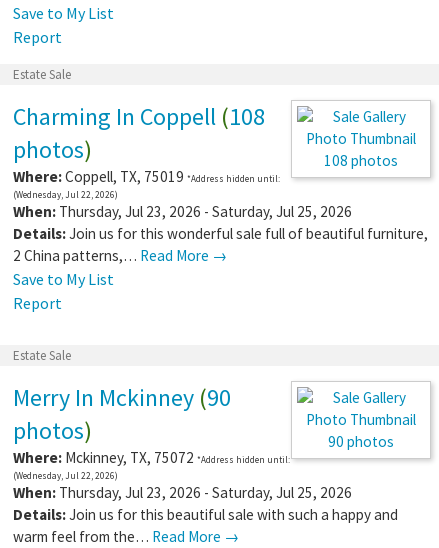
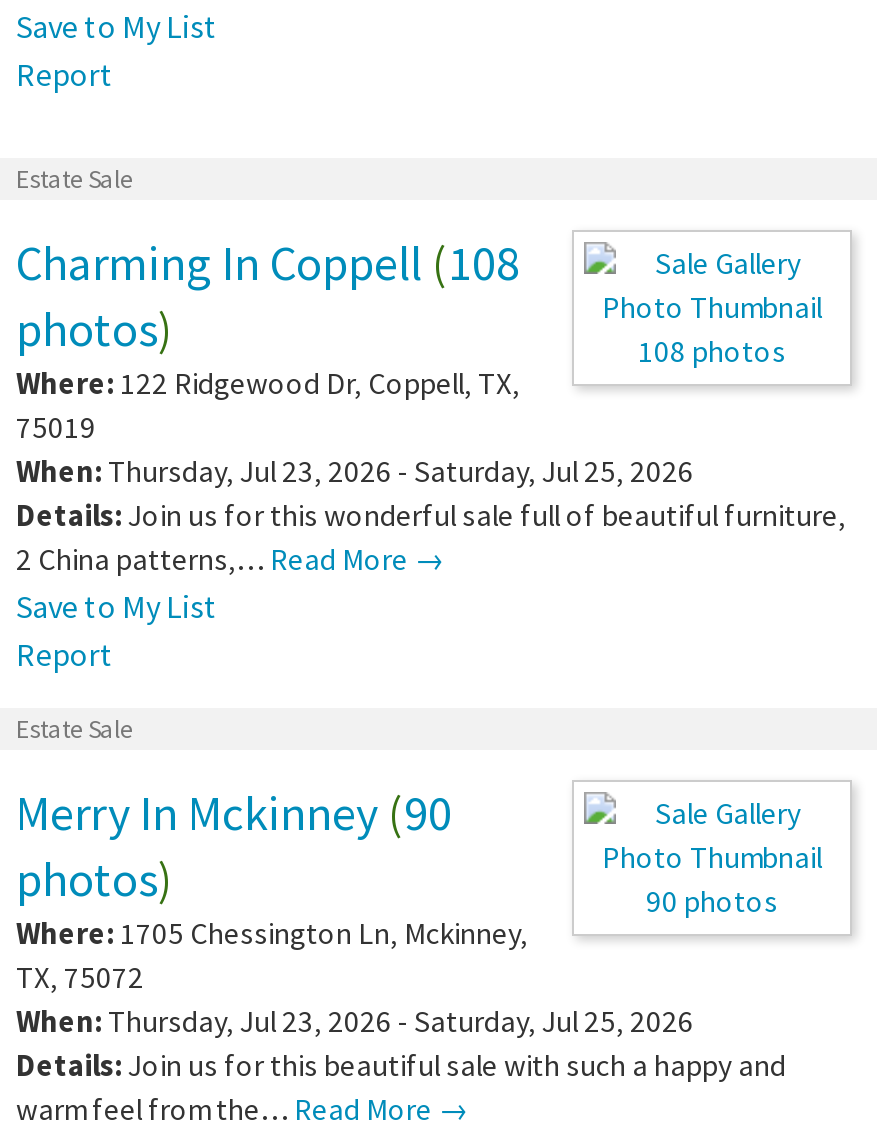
- Where: Coppell, TX, 75019 *Address hidden until:
- (Wednesday, Jul 22, 2026)
+ Where: 122 Ridgewood Dr, Coppell, TX,
+ 75019

- Where: Mckinney, TX, 75072 *Address hidden until:
- (Wednesday, Jul 22, 2026)
+ Where: 1705 Chessington Ln, Mckinney,
+ TX, 75072
